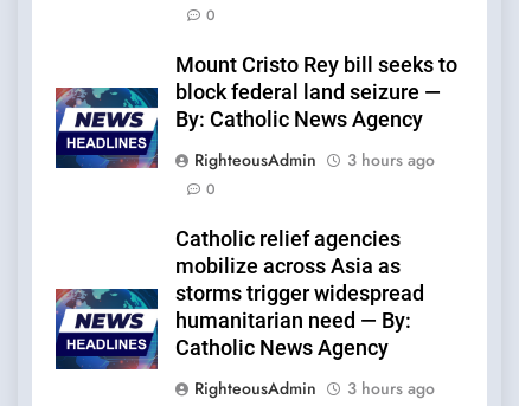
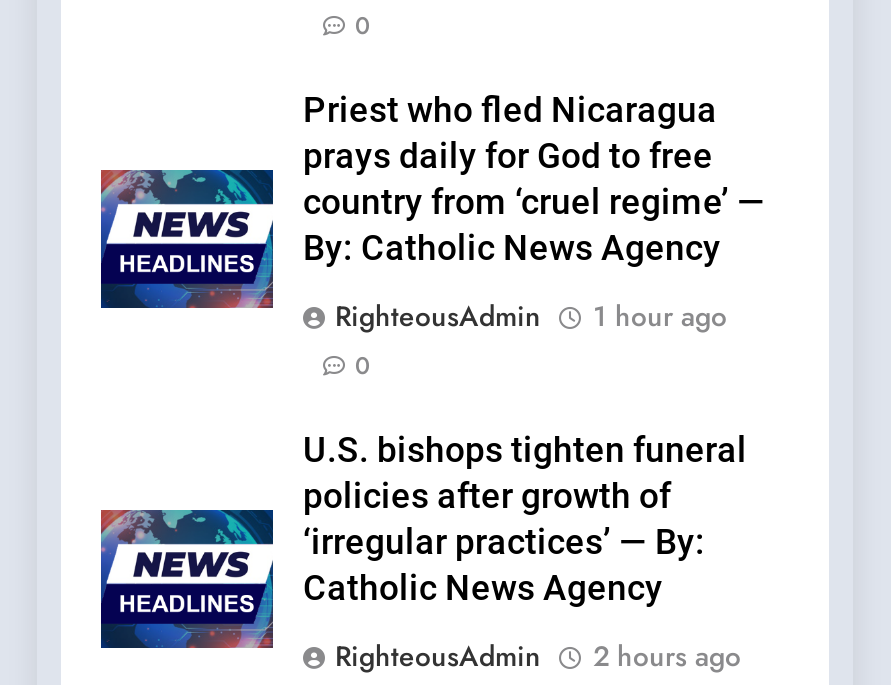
- Mount Cristo Rey bill seeks to
- block federal land seizure —
+ Priest who fled Nicaragua
+ prays daily for God to free
+ country from ‘cruel regime’ —

moved down: By: Catholic News Agency | RighteousAdmin | 0

- RighteousAdmin 3 hours ago
+ RighteousAdmin 1 hour ago

- Catholic relief agencies
- mobilize across Asia as
- storms trigger widespread
- humanitarian need — By:
+ U.S. bishops tighten funeral
+ policies after growth of
+ ‘irregular practices’ — By:

moved up: [image]

- RighteousAdmin 3 hours ago
+ RighteousAdmin 2 hours ago
